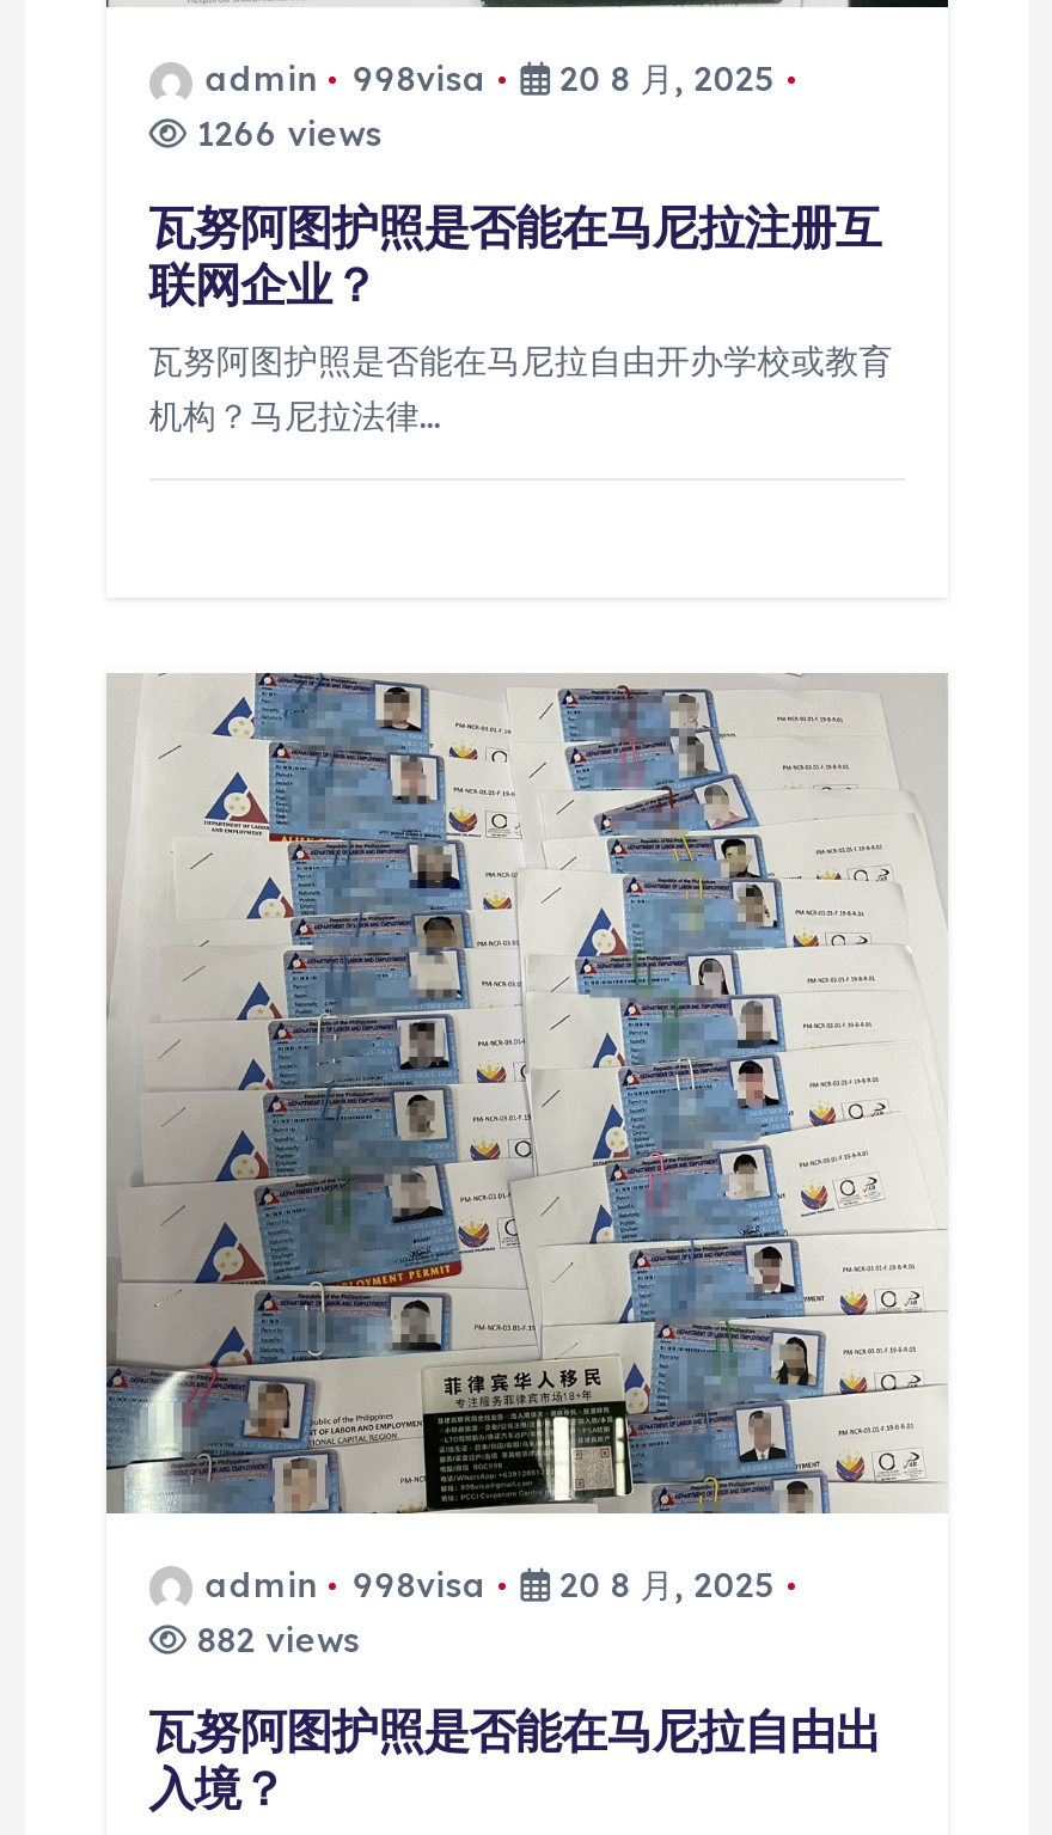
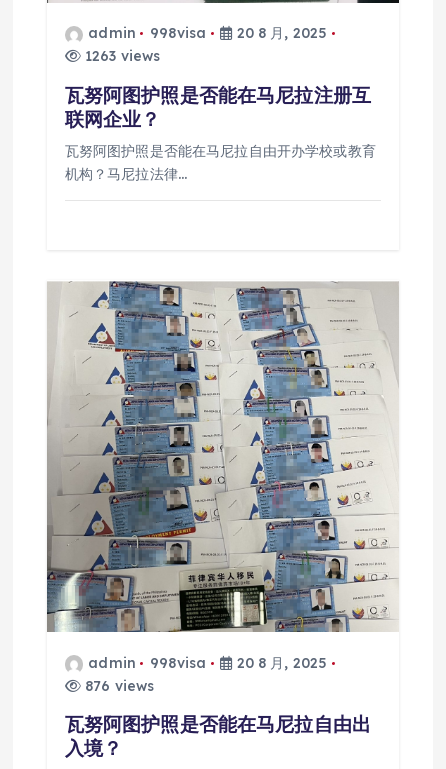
- 1266 views
+ 1263 views

- 882 views
+ 876 views
